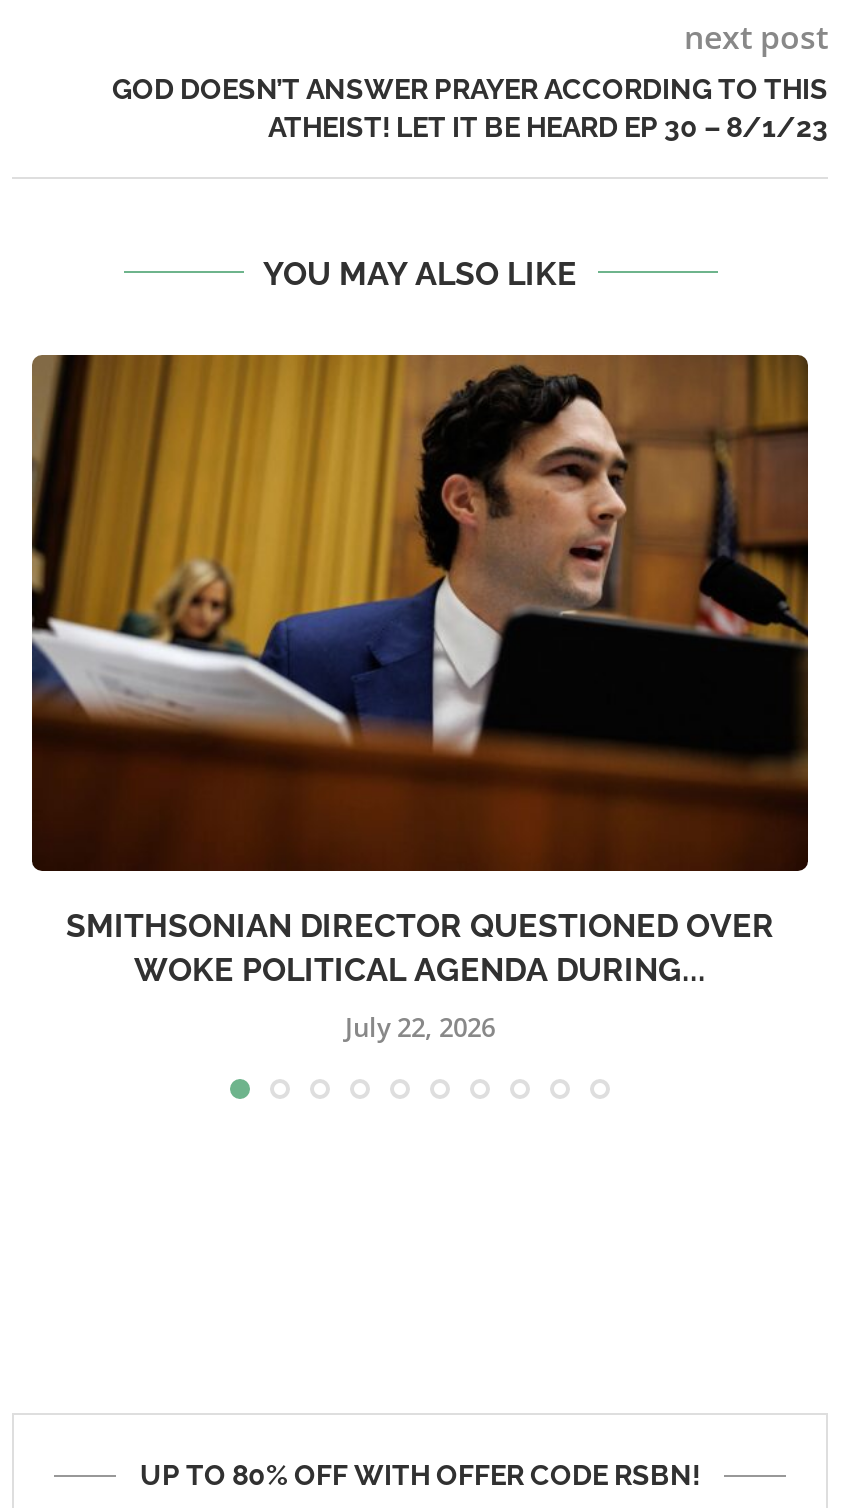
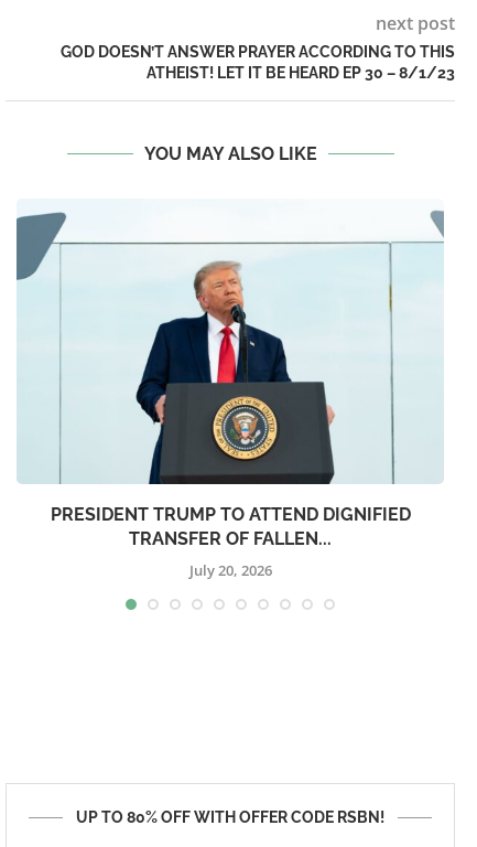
- [image]
- SMITHSONIAN DIRECTOR QUESTIONED OVER
- WOKE POLITICAL AGENDA DURING...
+ [image]
+ PRESIDENT TRUMP TO ATTEND DIGNIFIED
+ TRANSFER OF FALLEN...

- July 22, 2026
+ July 20, 2026
